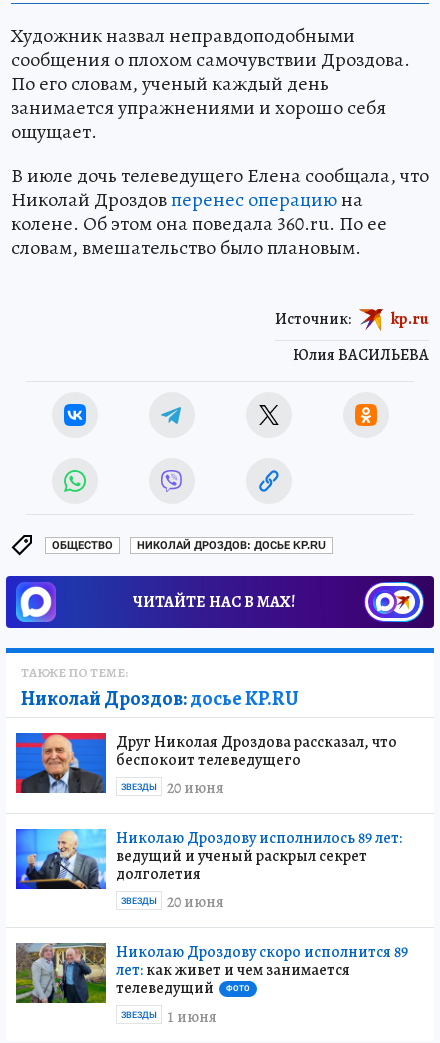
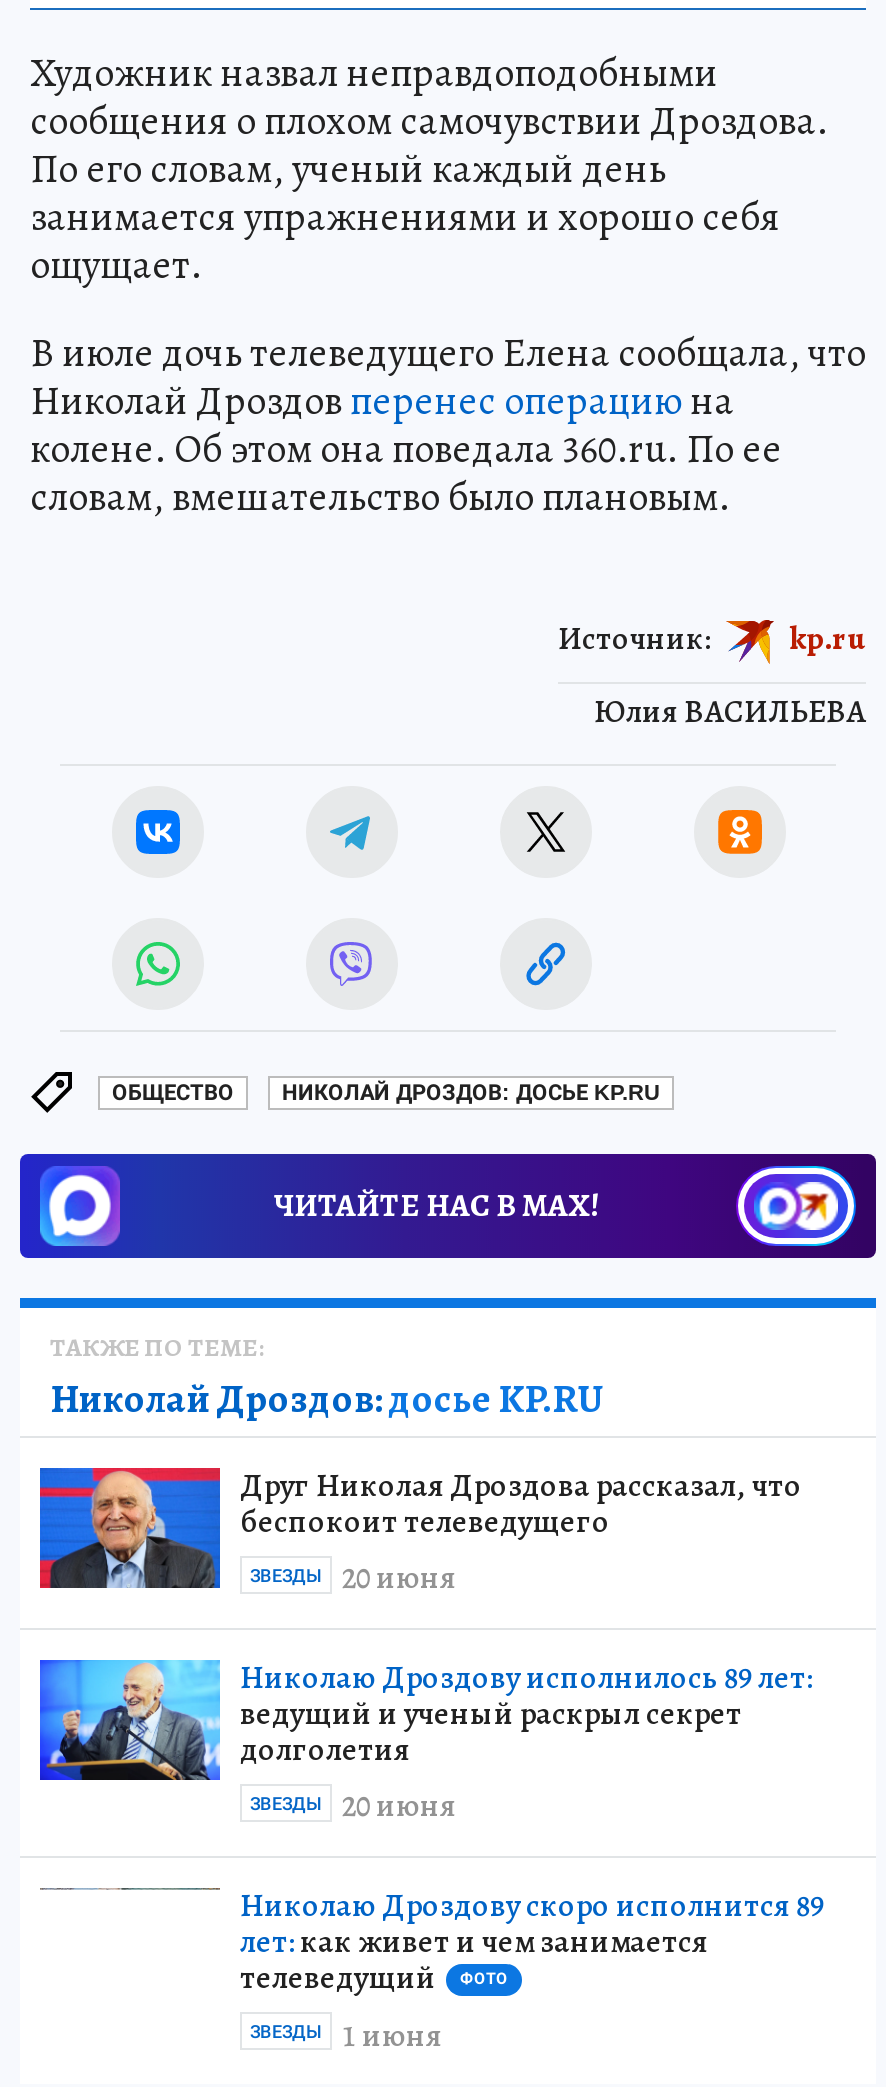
- [image]
